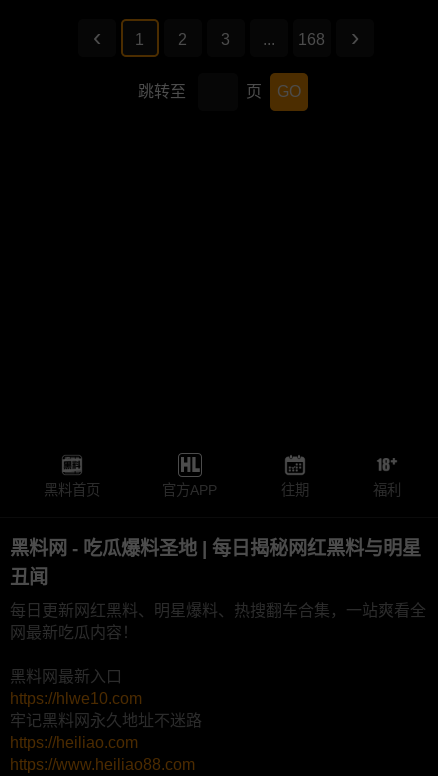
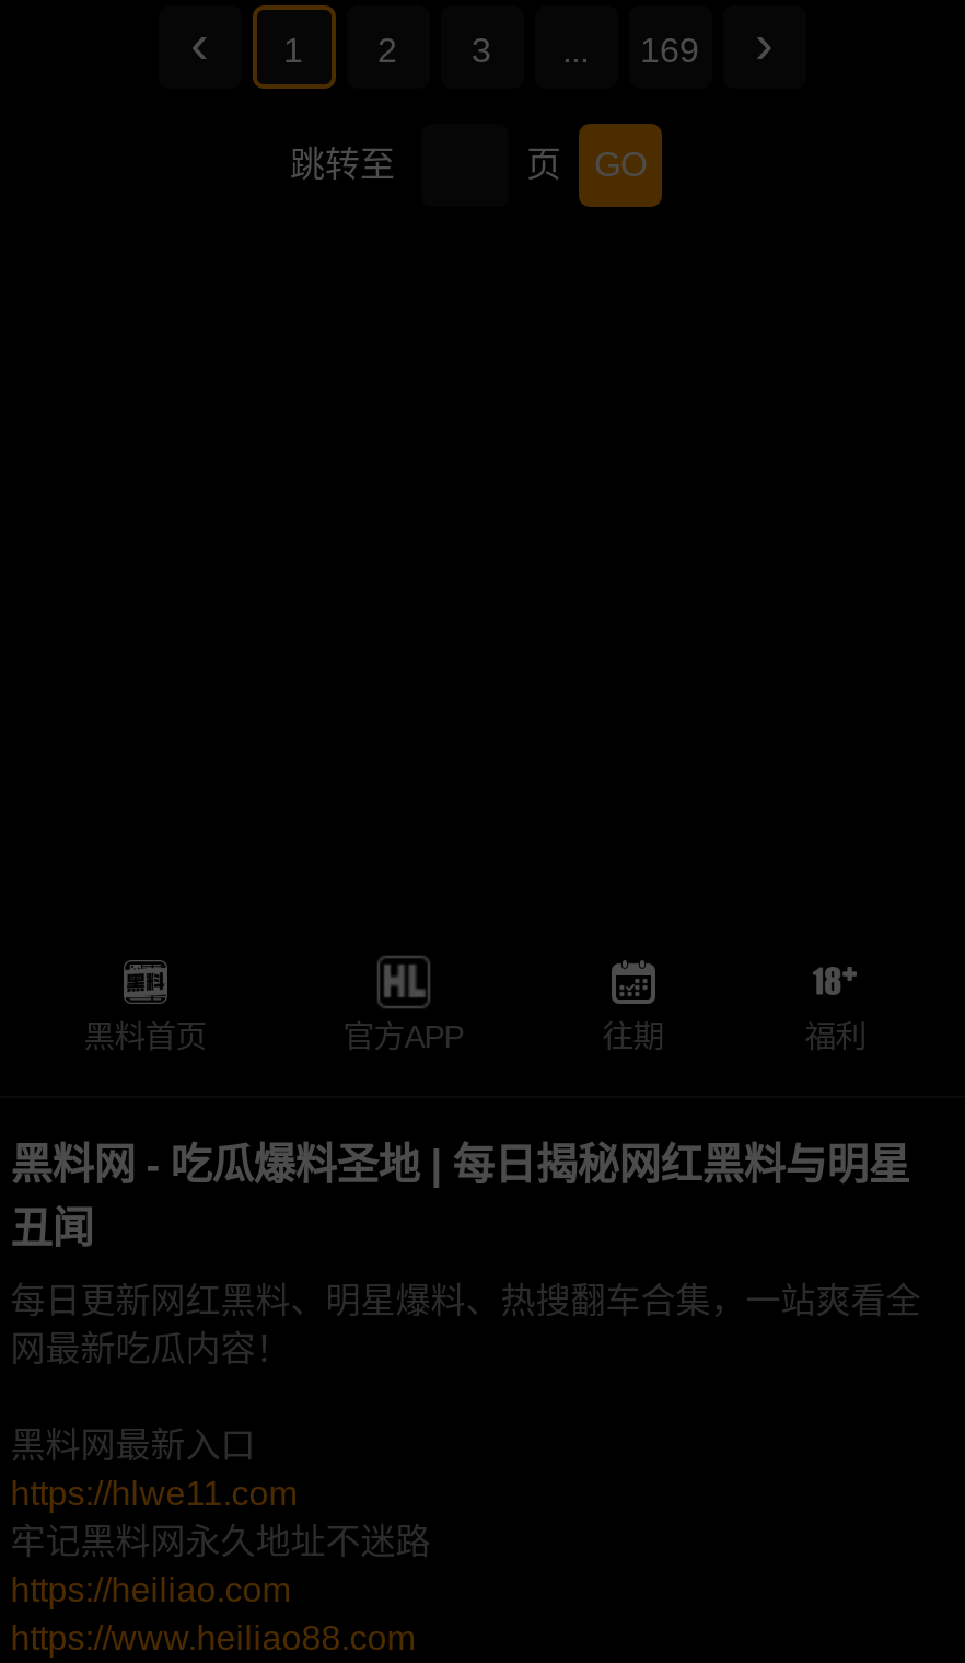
- 168
+ 169

- https://hlwe10.com
+ https://hlwe11.com
